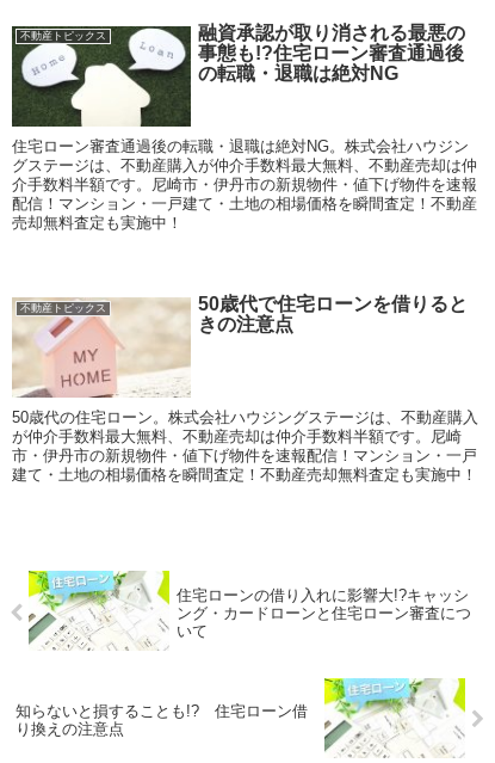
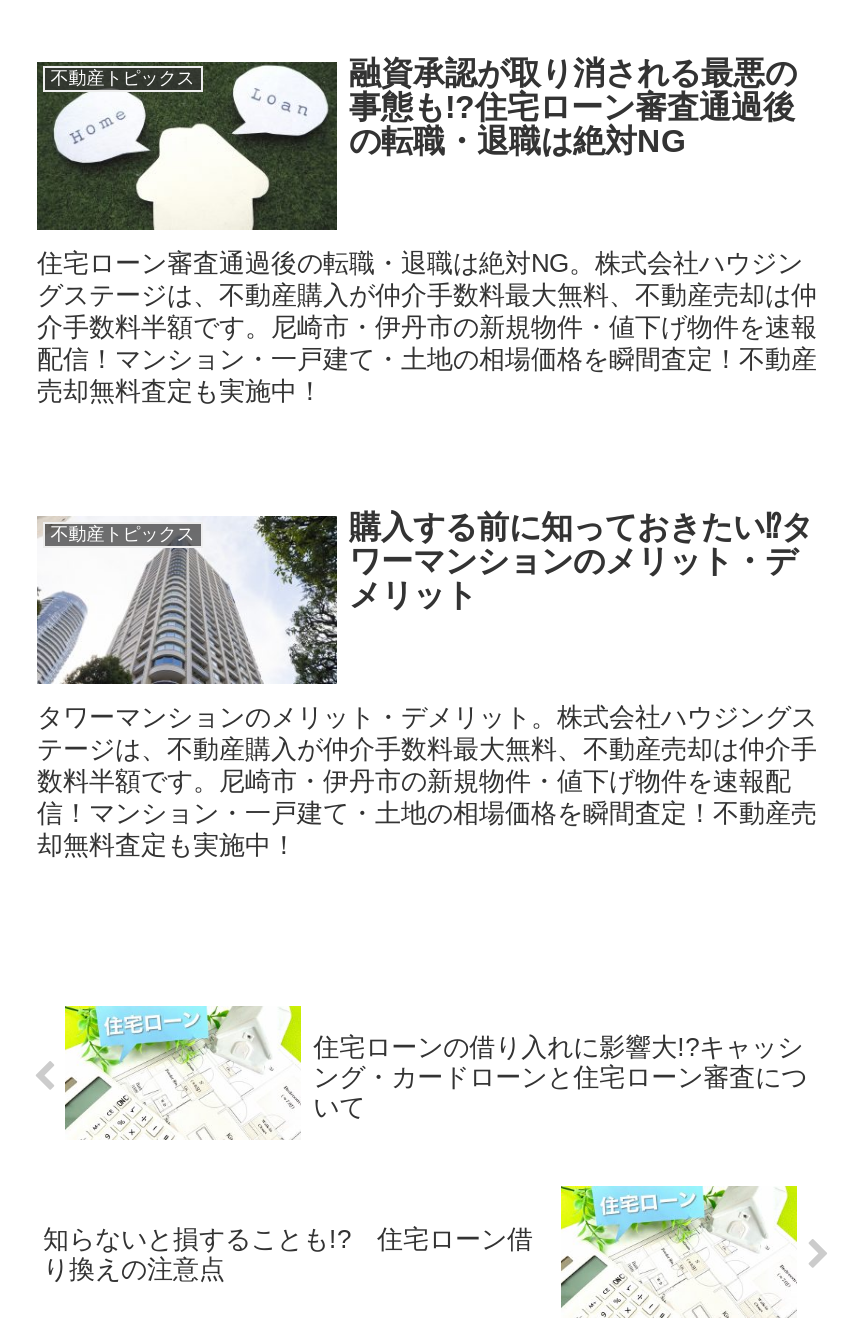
- [image]
- 50歳代で住宅ローンを借りると
- きの注意点
+ [image]
+ 購入する前に知っておきたい⁉タ
+ ワーマンションのメリット・デ
+ メリット

- 50歳代の住宅ローン。株式会社ハウジングステージは、不動産購入
- が仲介手数料最大無料、不動産売却は仲介手数料半額です。尼崎
- 市・伊丹市の新規物件・値下げ物件を速報配信！マンション・一戸
- 建て・土地の相場価格を瞬間査定！不動産売却無料査定も実施中！
+ タワーマンションのメリット・デメリット。株式会社ハウジングス
+ テージは、不動産購入が仲介手数料最大無料、不動産売却は仲介手
+ 数料半額です。尼崎市・伊丹市の新規物件・値下げ物件を速報配
+ 信！マンション・一戸建て・土地の相場価格を瞬間査定！不動産売
+ 却無料査定も実施中！
